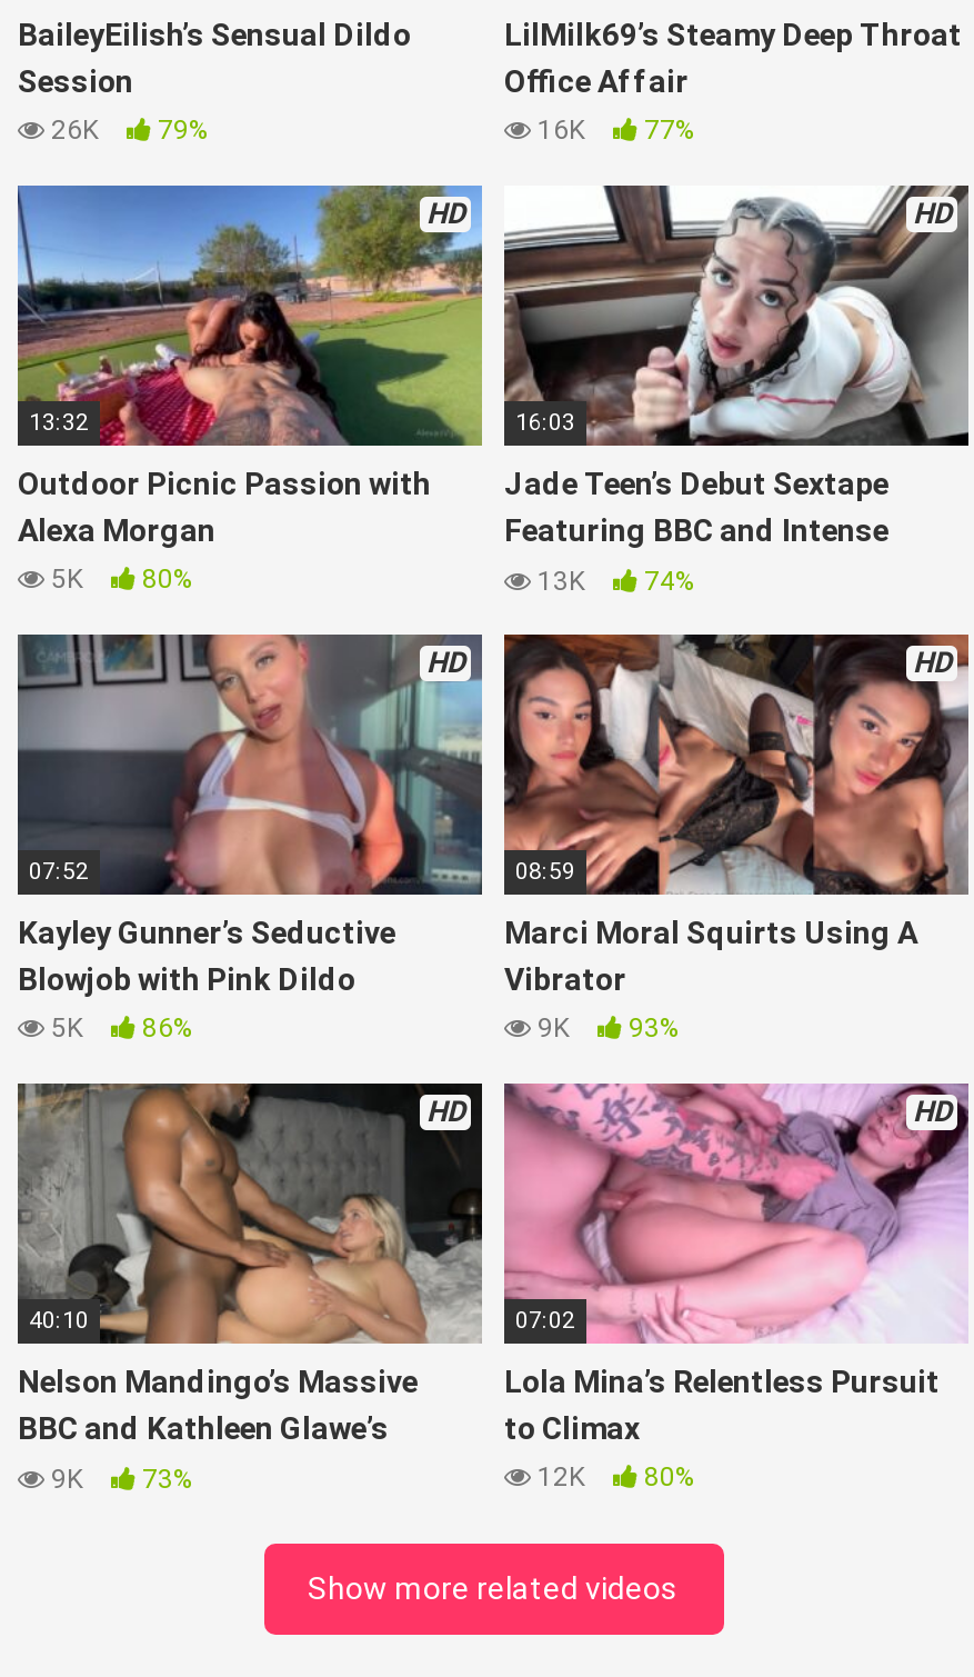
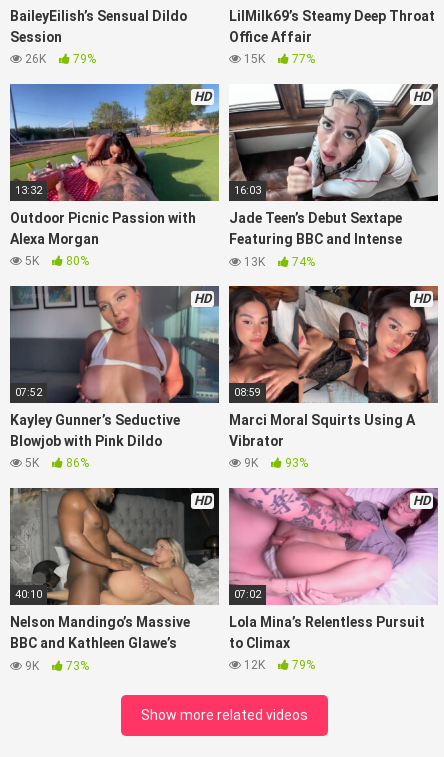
- 16K 77%
+ 15K 77%

- 12K 80%
+ 12K 79%
